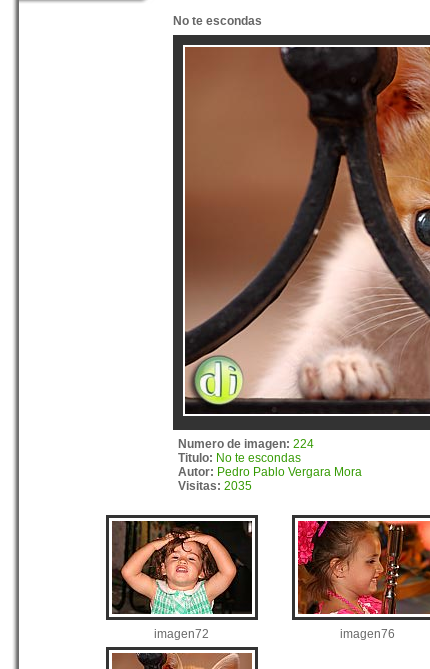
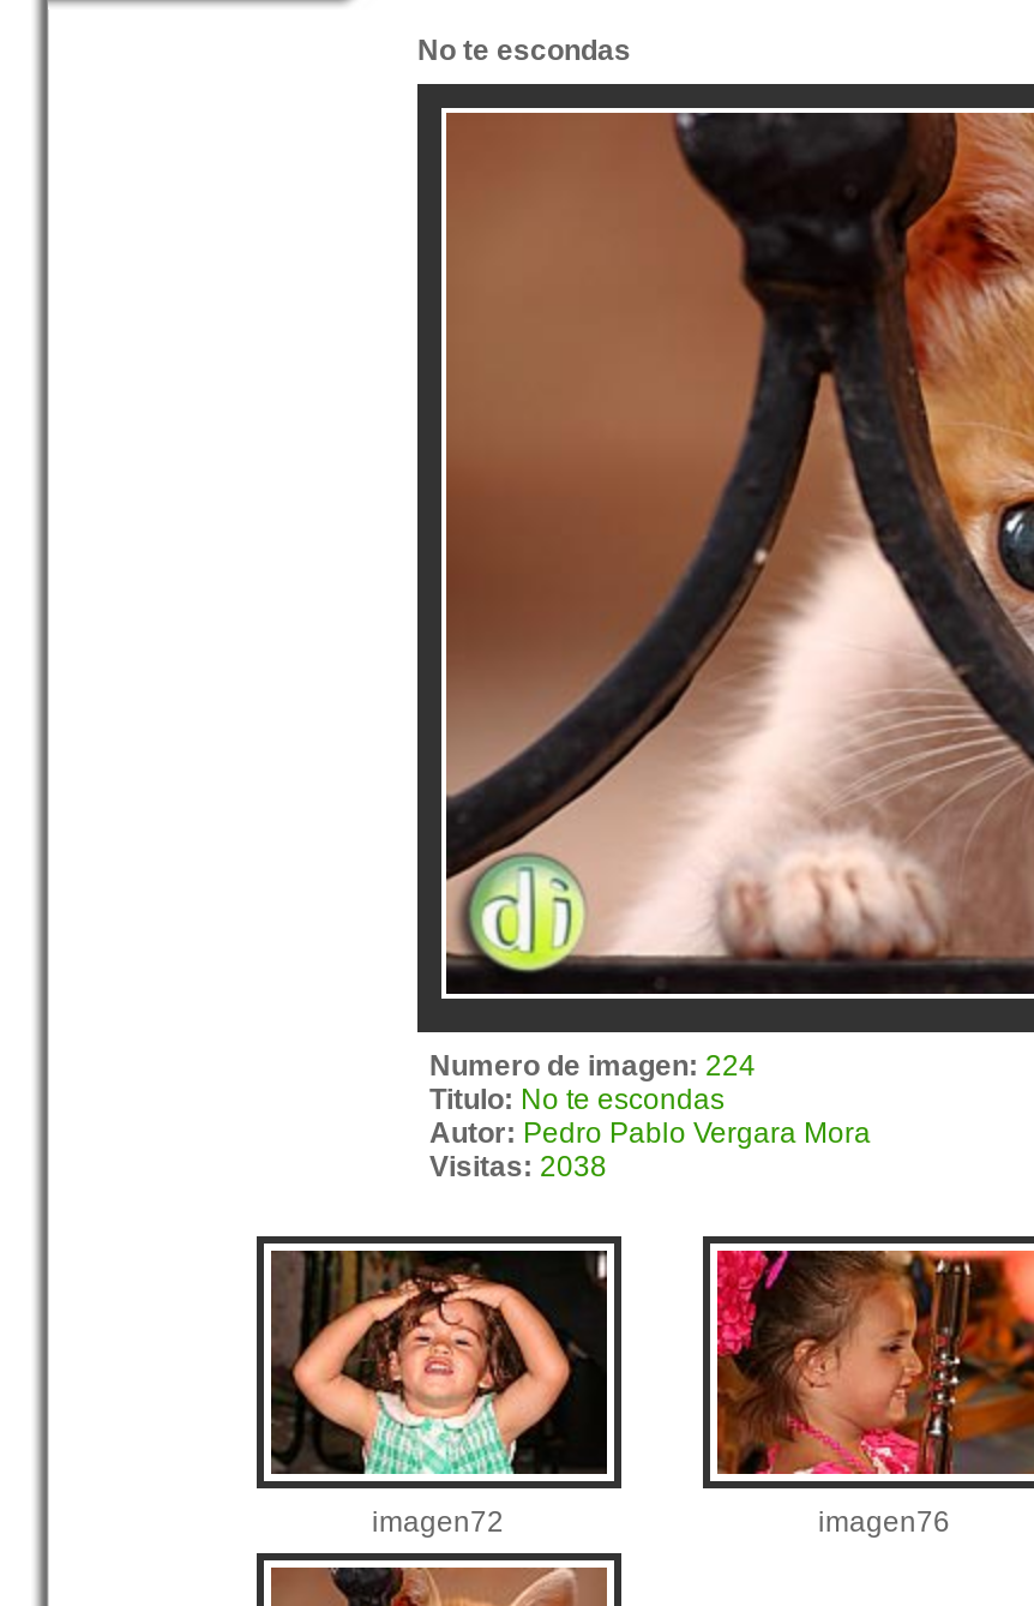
- Visitas: 2035
+ Visitas: 2038
